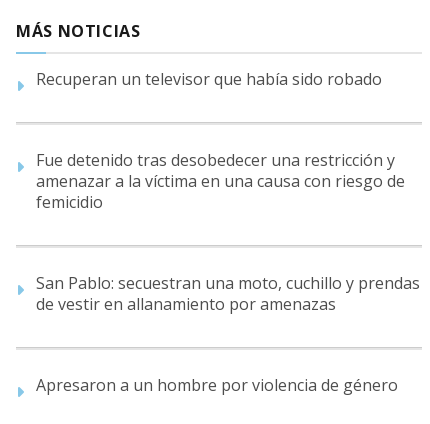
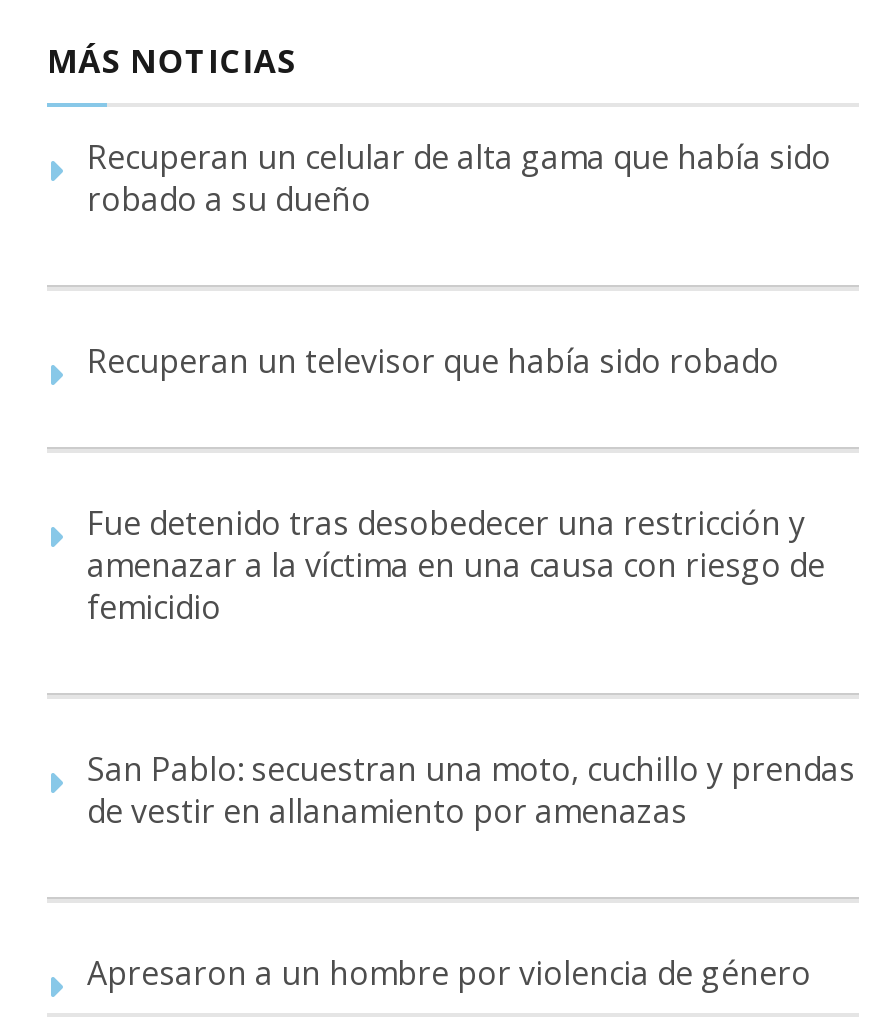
+ Recuperan un celular de alta gama que había sido
+ robado a su dueño
